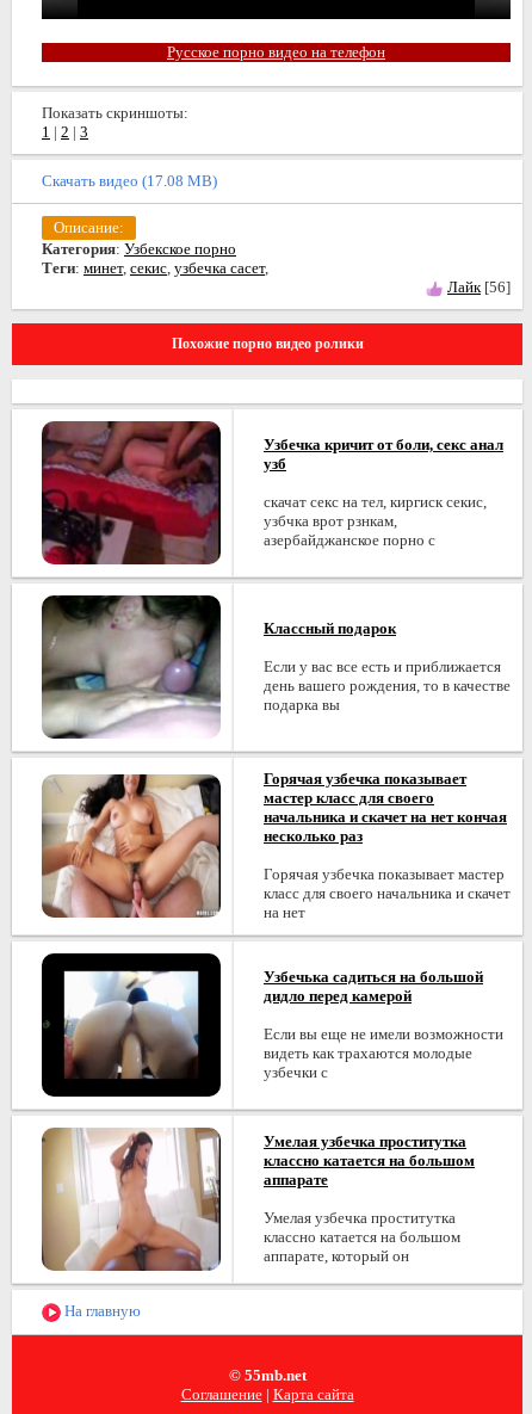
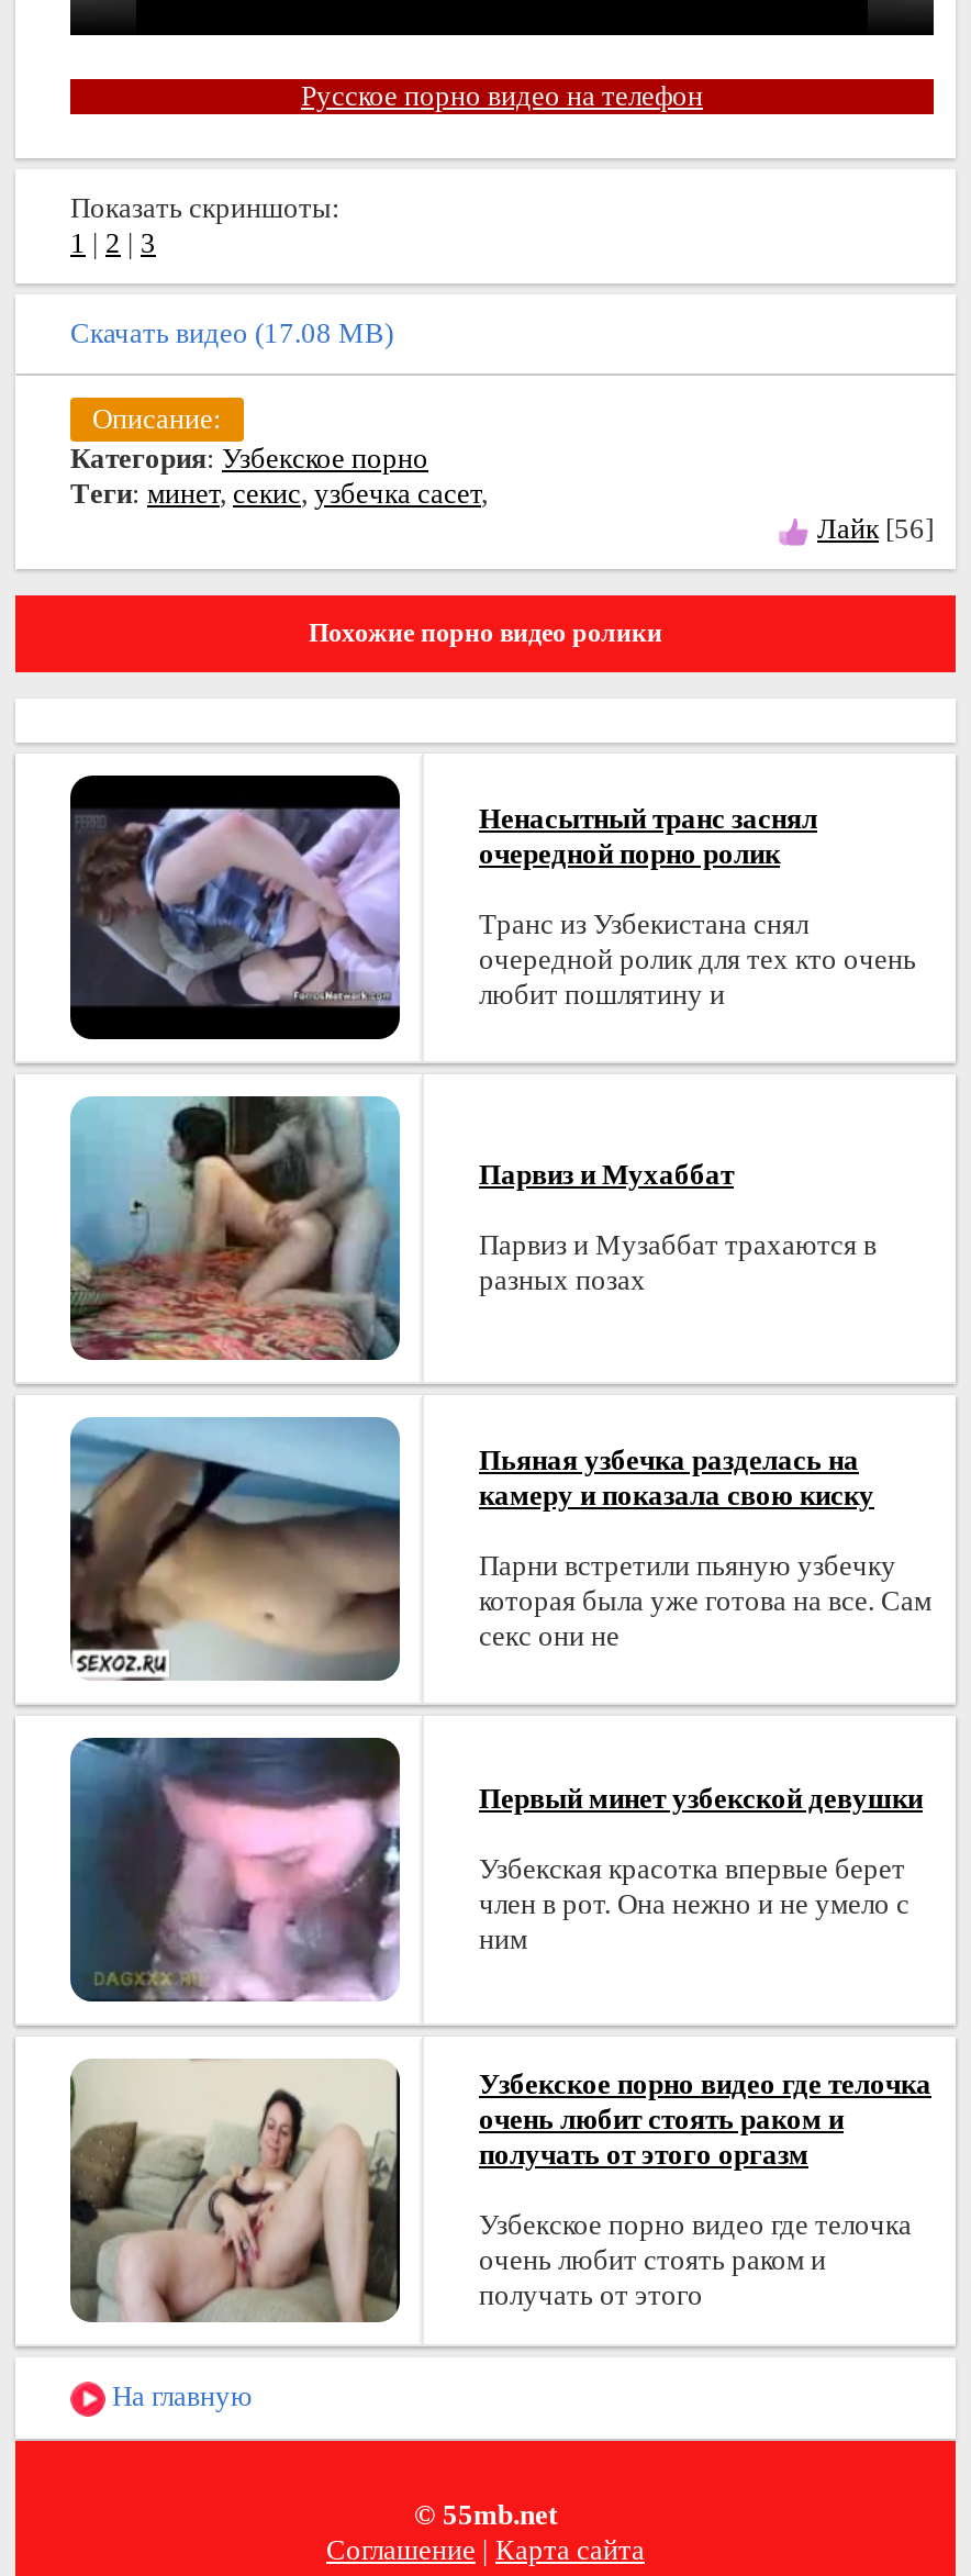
- [image]
- Узбечка кричит от боли, секс анал
- узб
+ [image]
+ Ненасытный транс заснял
+ очередной порно ролик

- скачат секс на тел, киргиск секис,
- узбчка врот рзнкам,
- азербайджанское порно с
+ Транс из Узбекистана снял
+ очередной ролик для тех кто очень
+ любит пошлятину и

- [image]
- Классный подарок
+ [image]
+ Парвиз и Мухаббат

- Если у вас все есть и приближается
- день вашего рождения, то в качестве
- подарка вы
+ Парвиз и Музаббат трахаются в
+ разных позах

- [image]
- Горячая узбечка показывает
- мастер класс для своего
- начальника и скачет на нет кончая
- несколько раз
+ [image]
+ Пьяная узбечка разделась на
+ камеру и показала свою киску

- Горячая узбечка показывает мастер
- класс для своего начальника и скачет
- на нет
+ Парни встретили пьяную узбечку
+ которая была уже готова на все. Сам
+ секс они не

- [image]
- Узбечька садиться на большой
- дидло перед камерой
+ [image]
+ Первый минет узбекской девушки

- Если вы еще не имели возможности
- видеть как трахаются молодые
- узбечки с
+ Узбекская красотка впервые берет
+ член в рот. Она нежно и не умело с
+ ним

- [image]
- Умелая узбечка проститутка
- классно катается на большом
- аппарате
+ [image]
+ Узбекское порно видео где телочка
+ очень любит стоять раком и
+ получать от этого оргазм

- Умелая узбечка проститутка
- классно катается на большом
- аппарате, который он
+ Узбекское порно видео где телочка
+ очень любит стоять раком и
+ получать от этого
